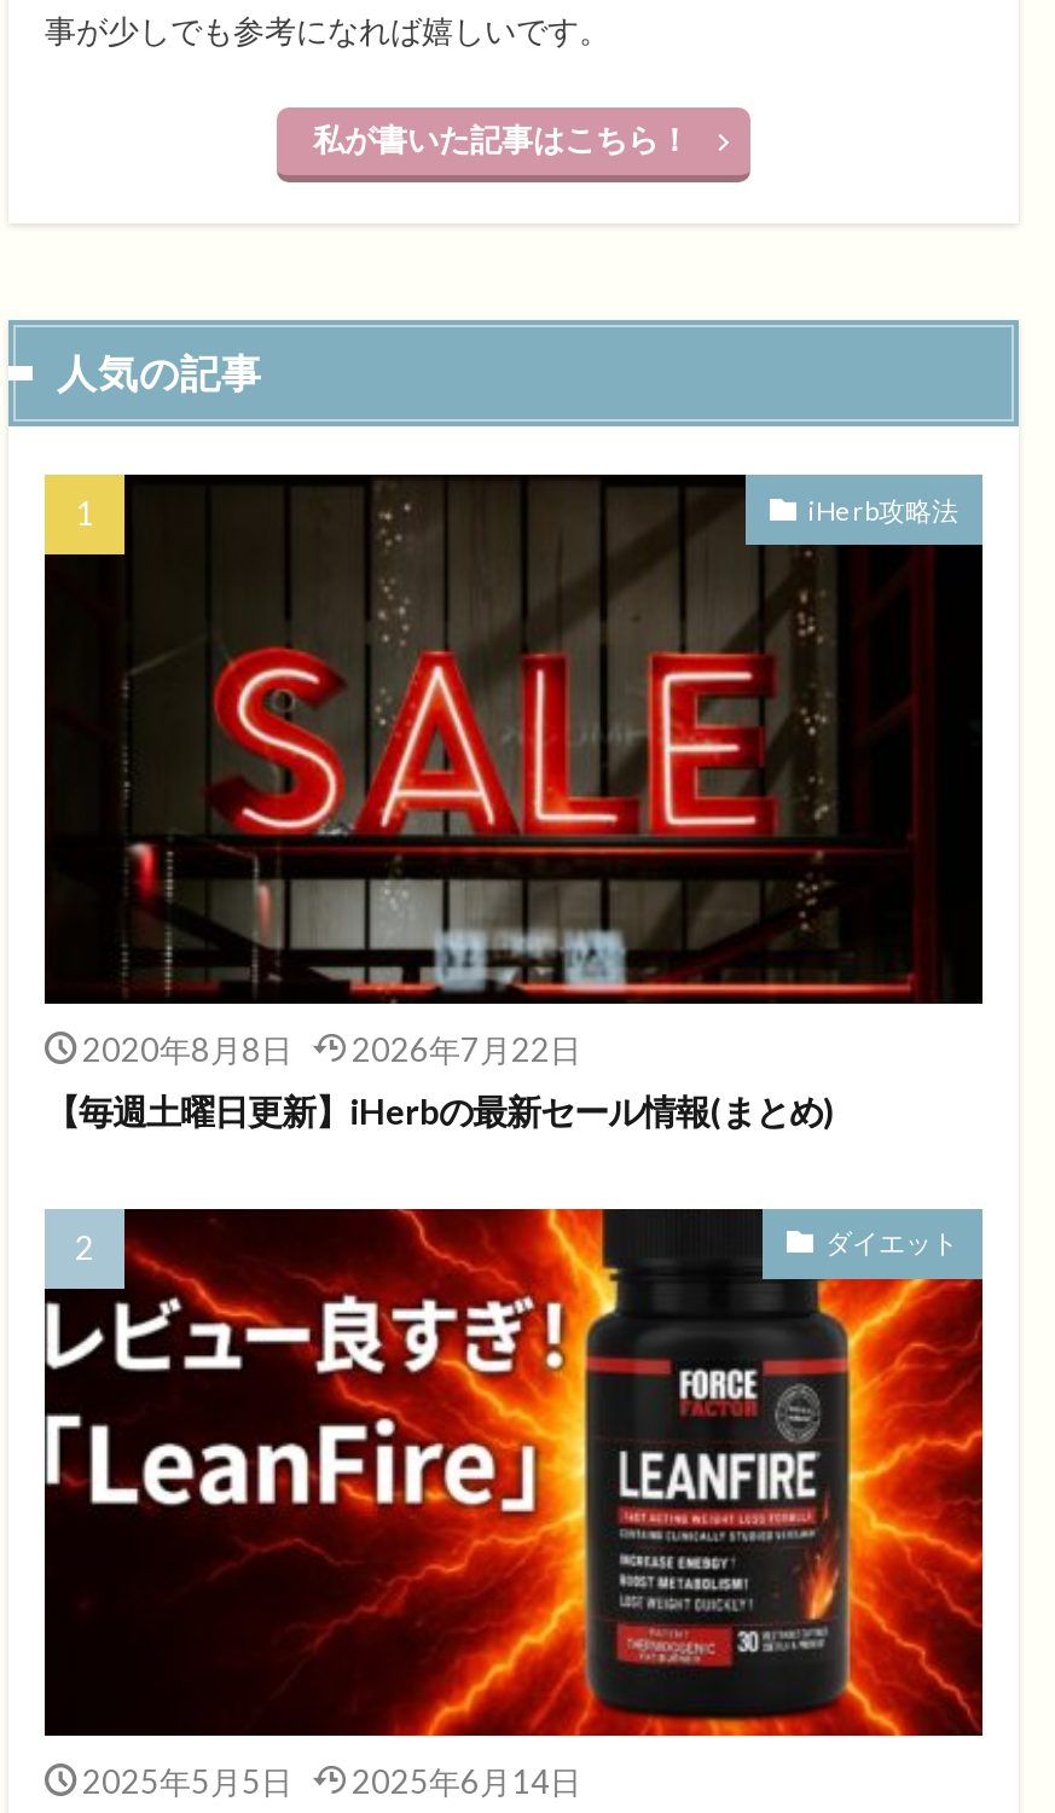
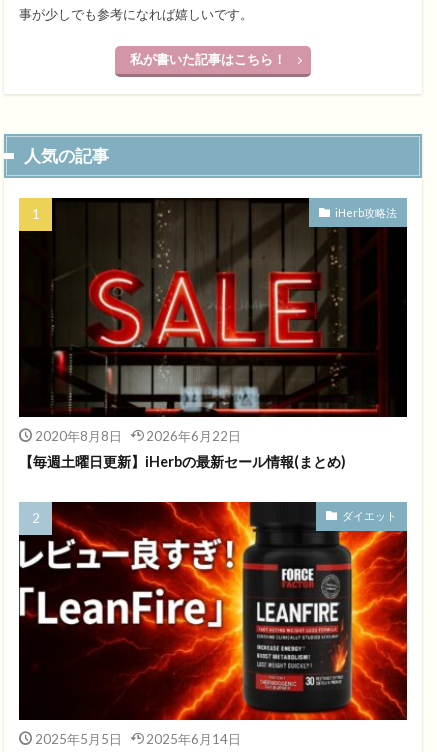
- 2020年8月8日 2026年7月22日
+ 2020年8月8日 2026年6月22日
